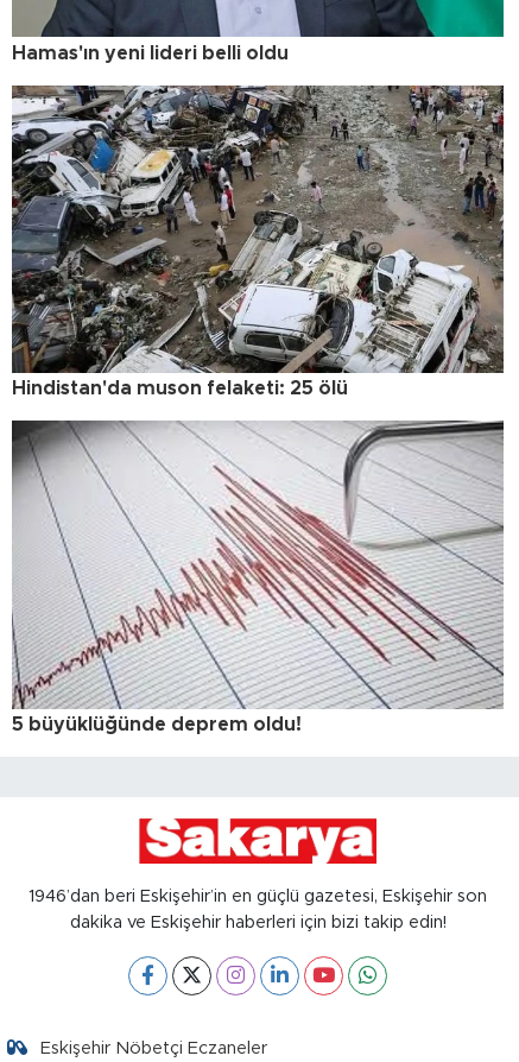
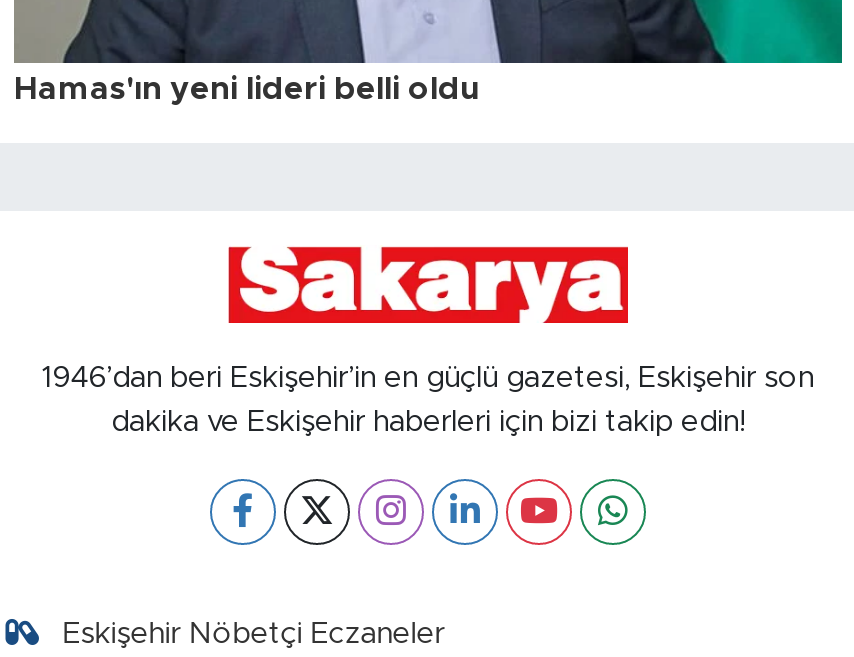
- [image]
- Hindistan'da muson felaketi: 25 ölü

- [image]
- 5 büyüklüğünde deprem oldu!
